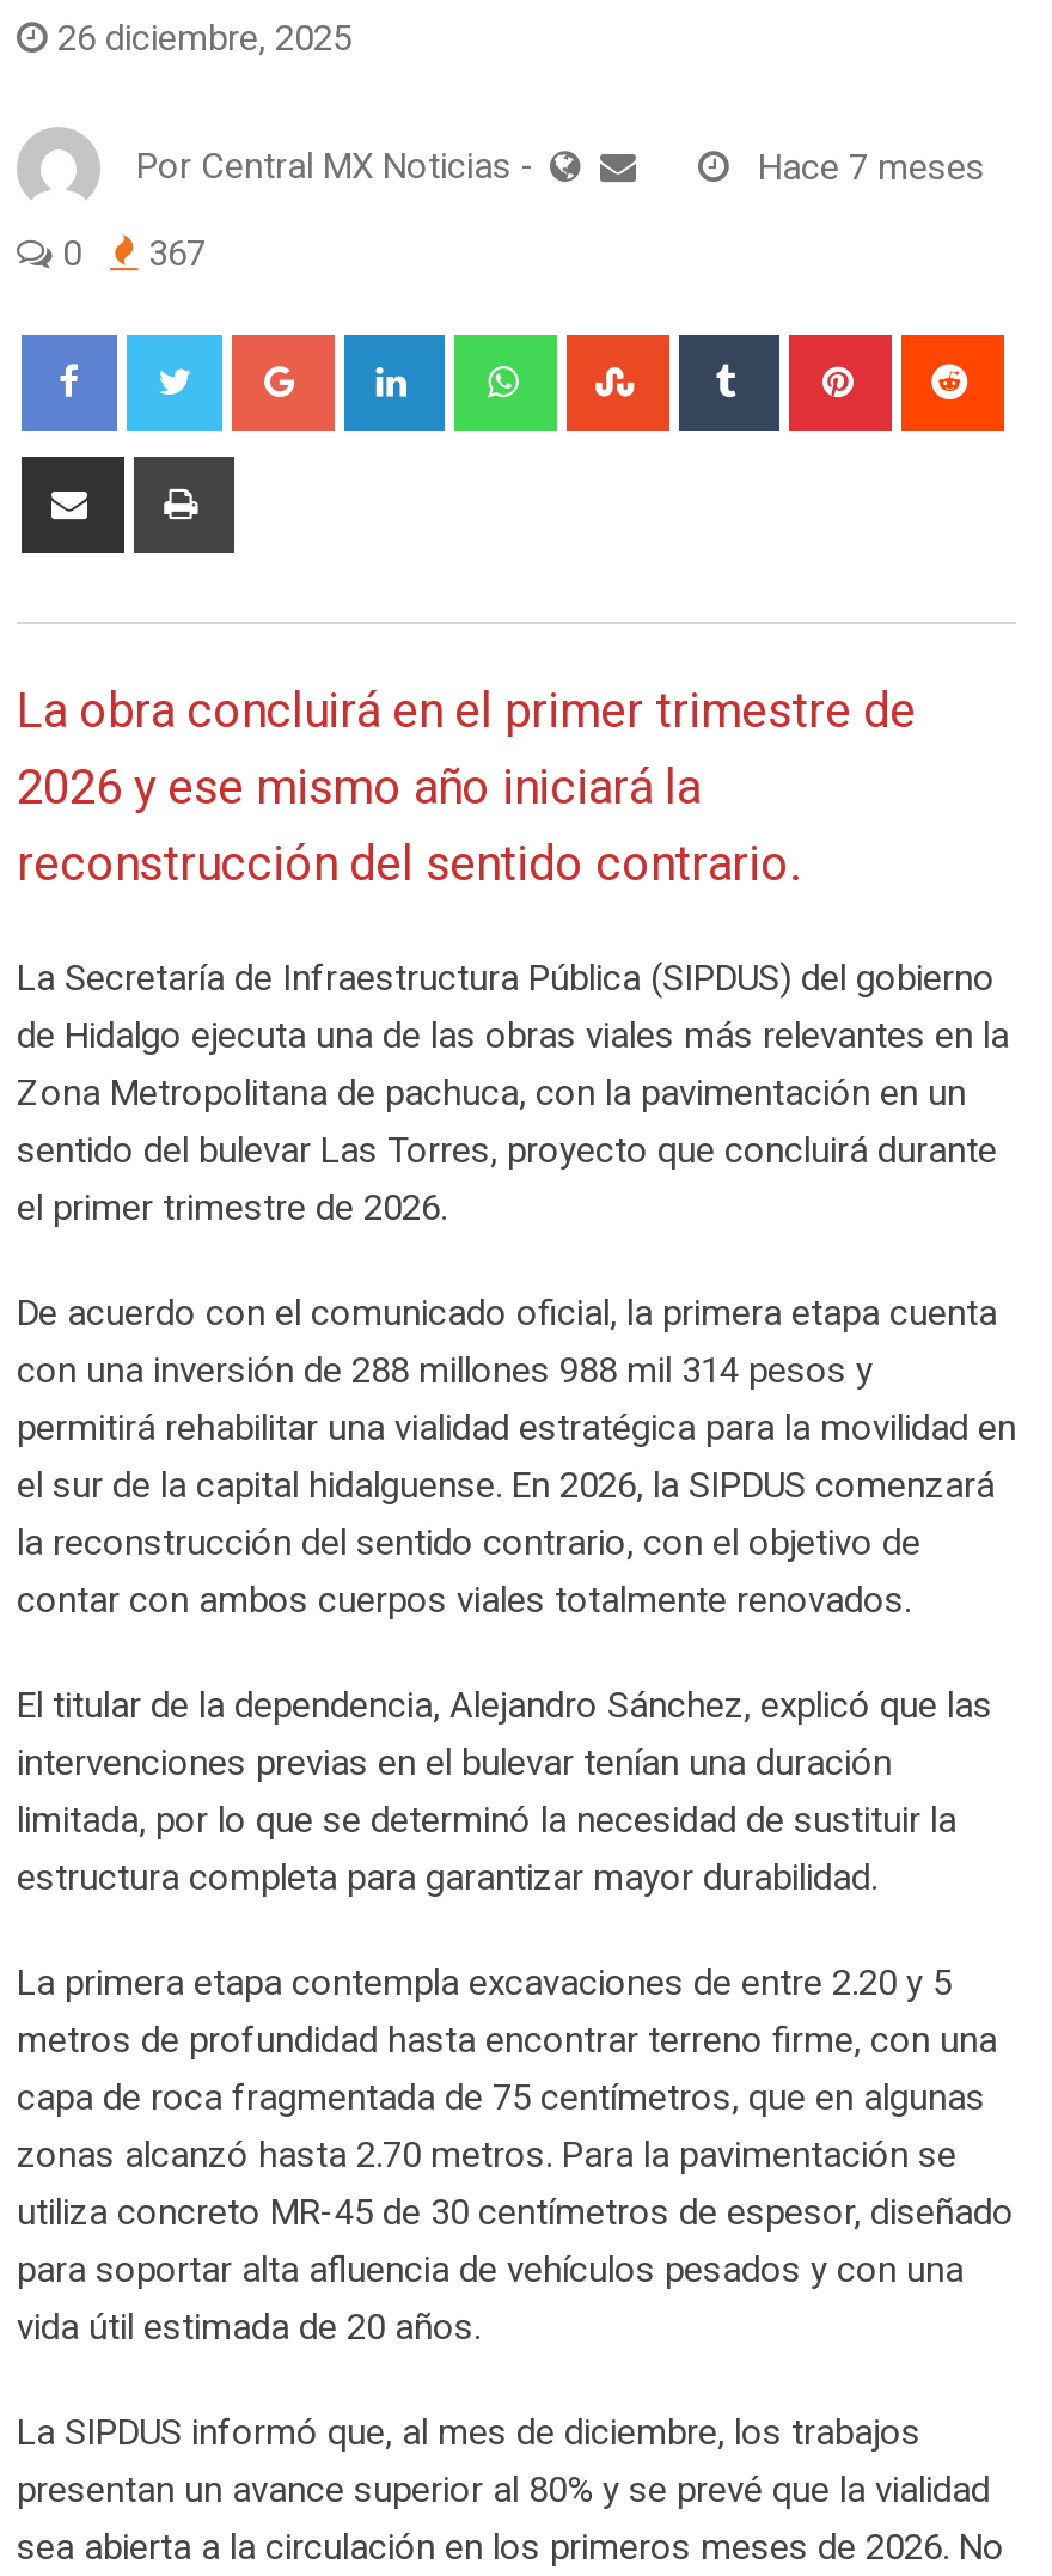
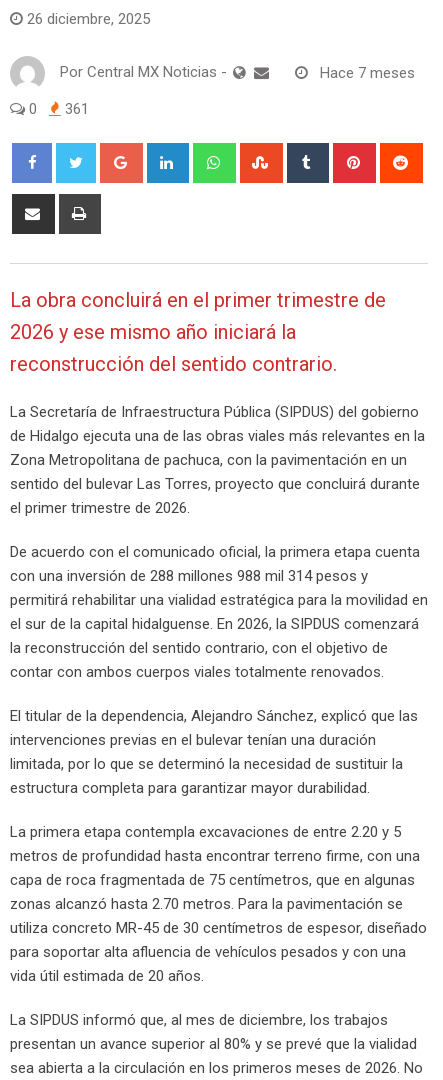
- 0 367
+ 0 361
